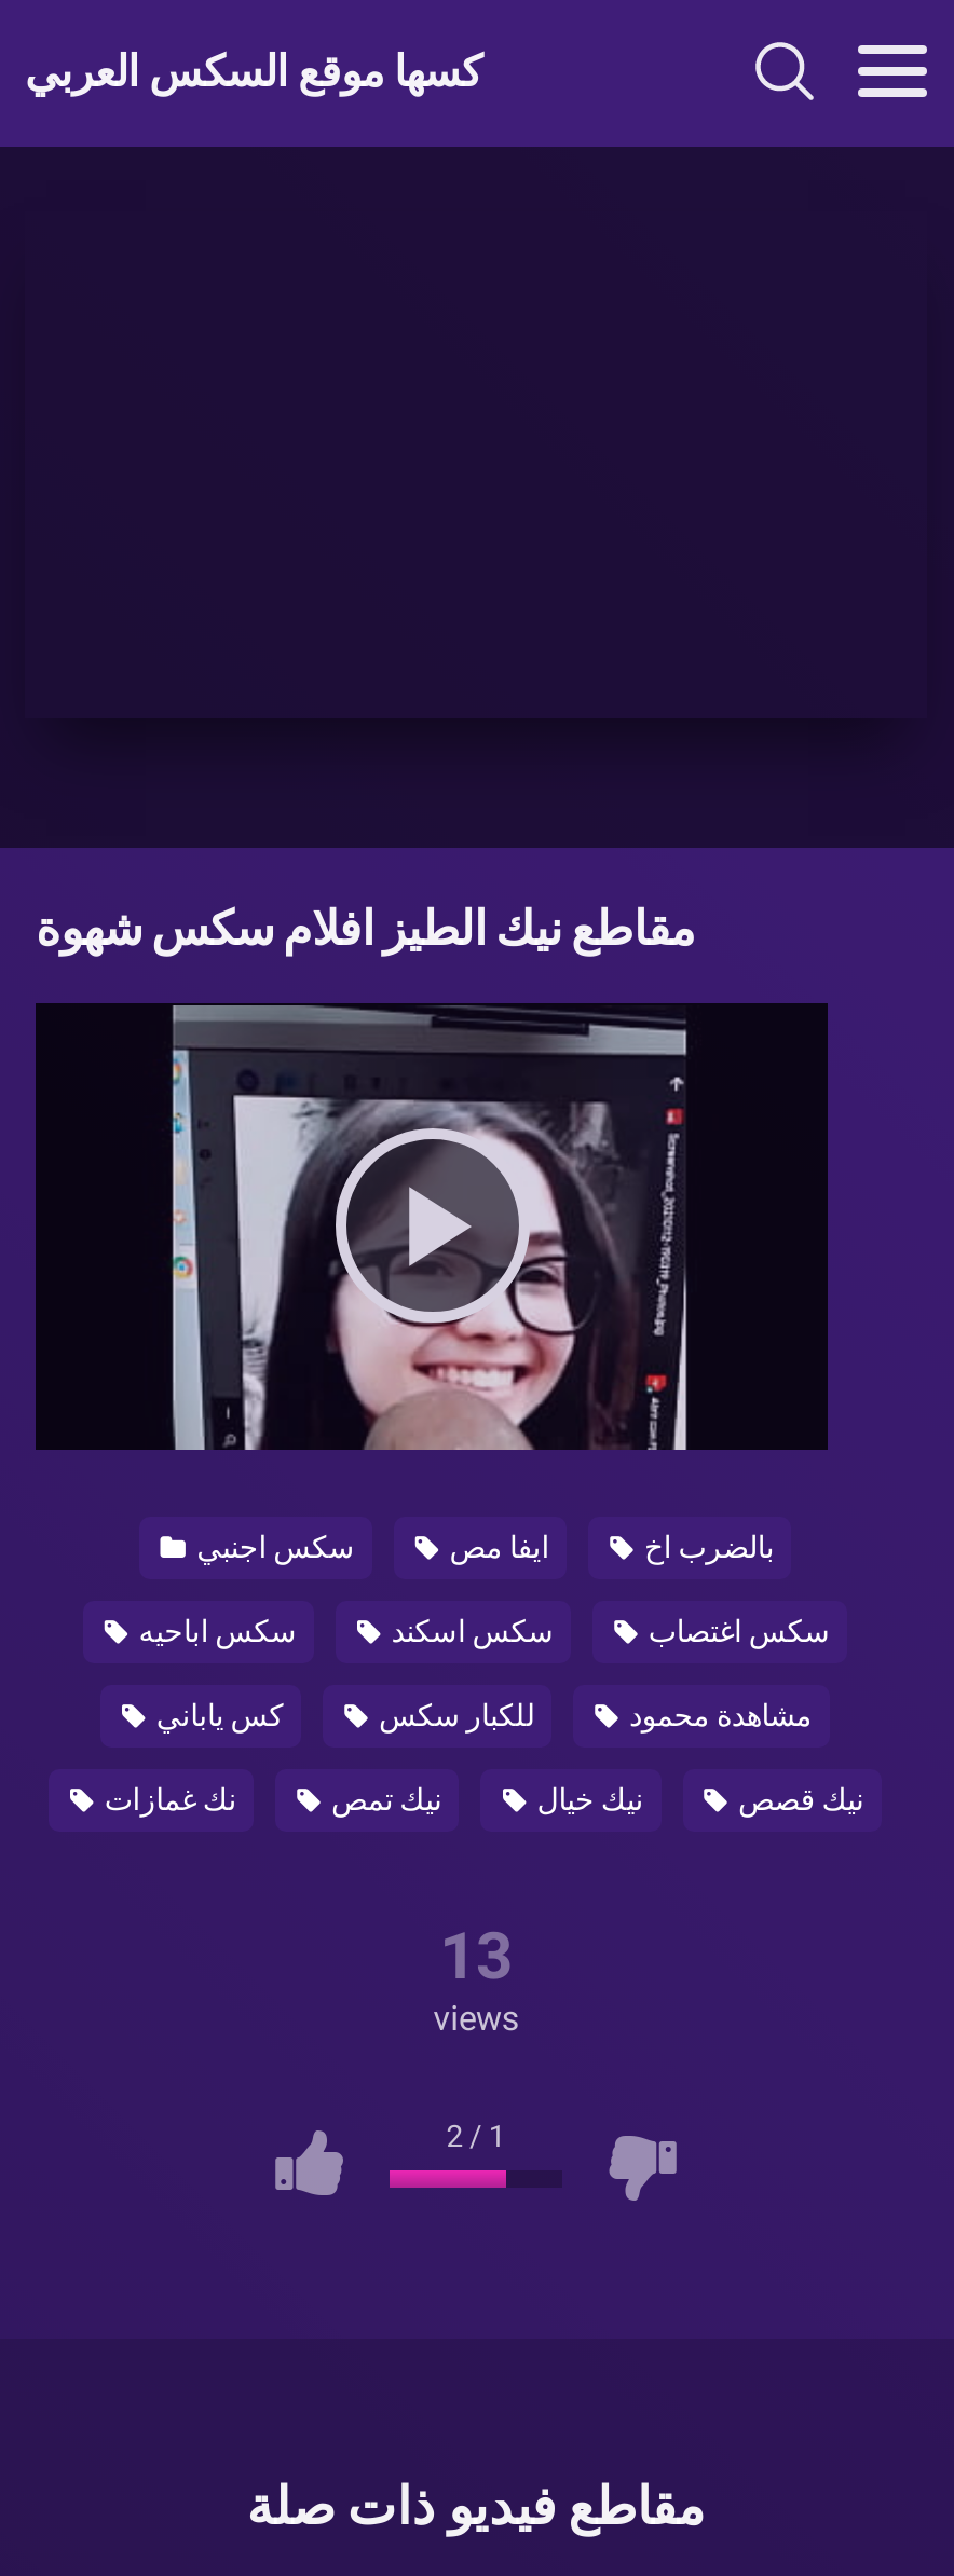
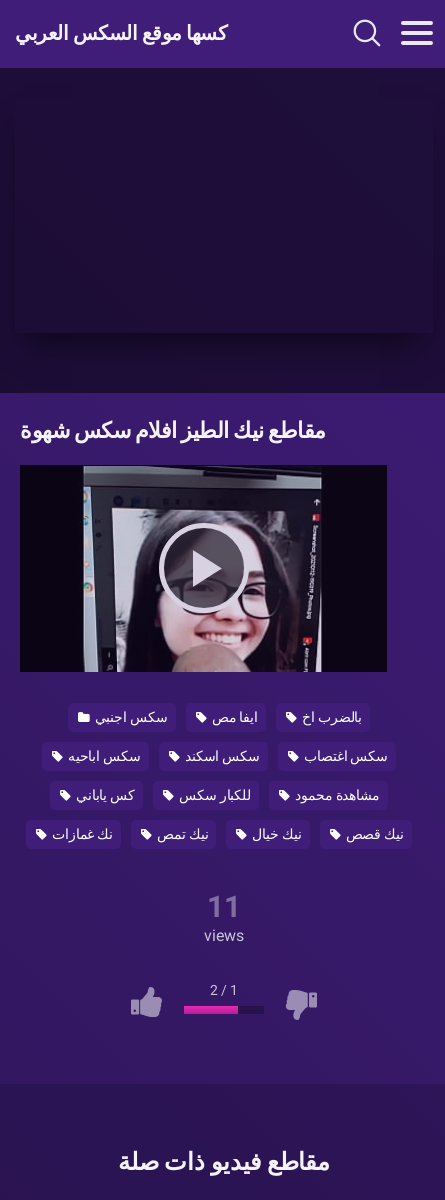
- 13
+ 11
